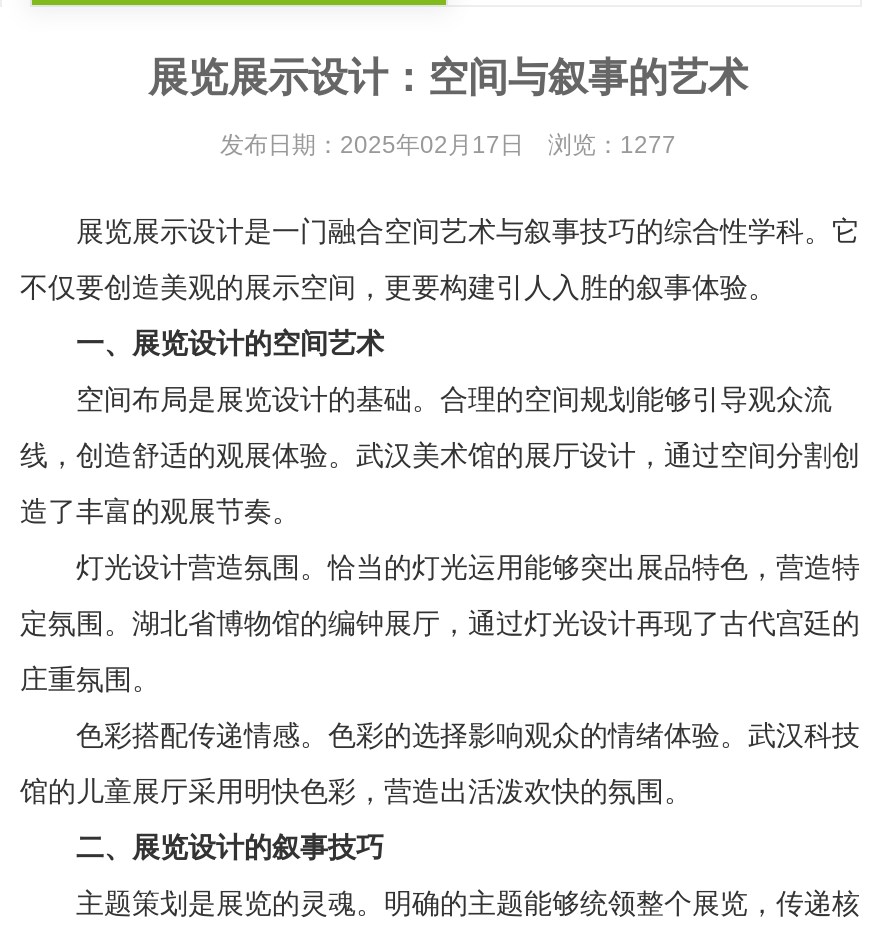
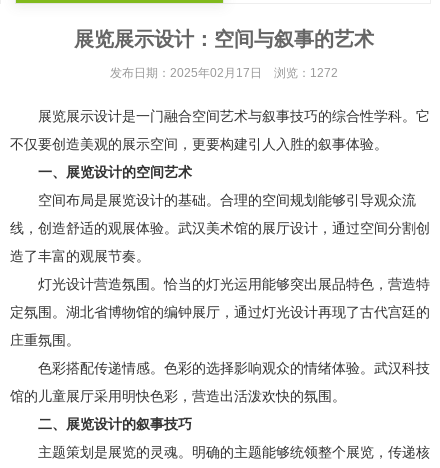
- 发布日期：2025年02月17日 浏览：1277
+ 发布日期：2025年02月17日 浏览：1272
